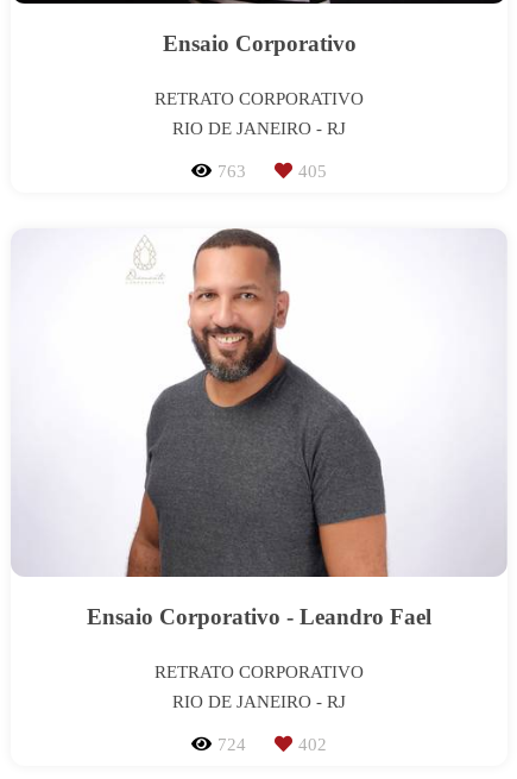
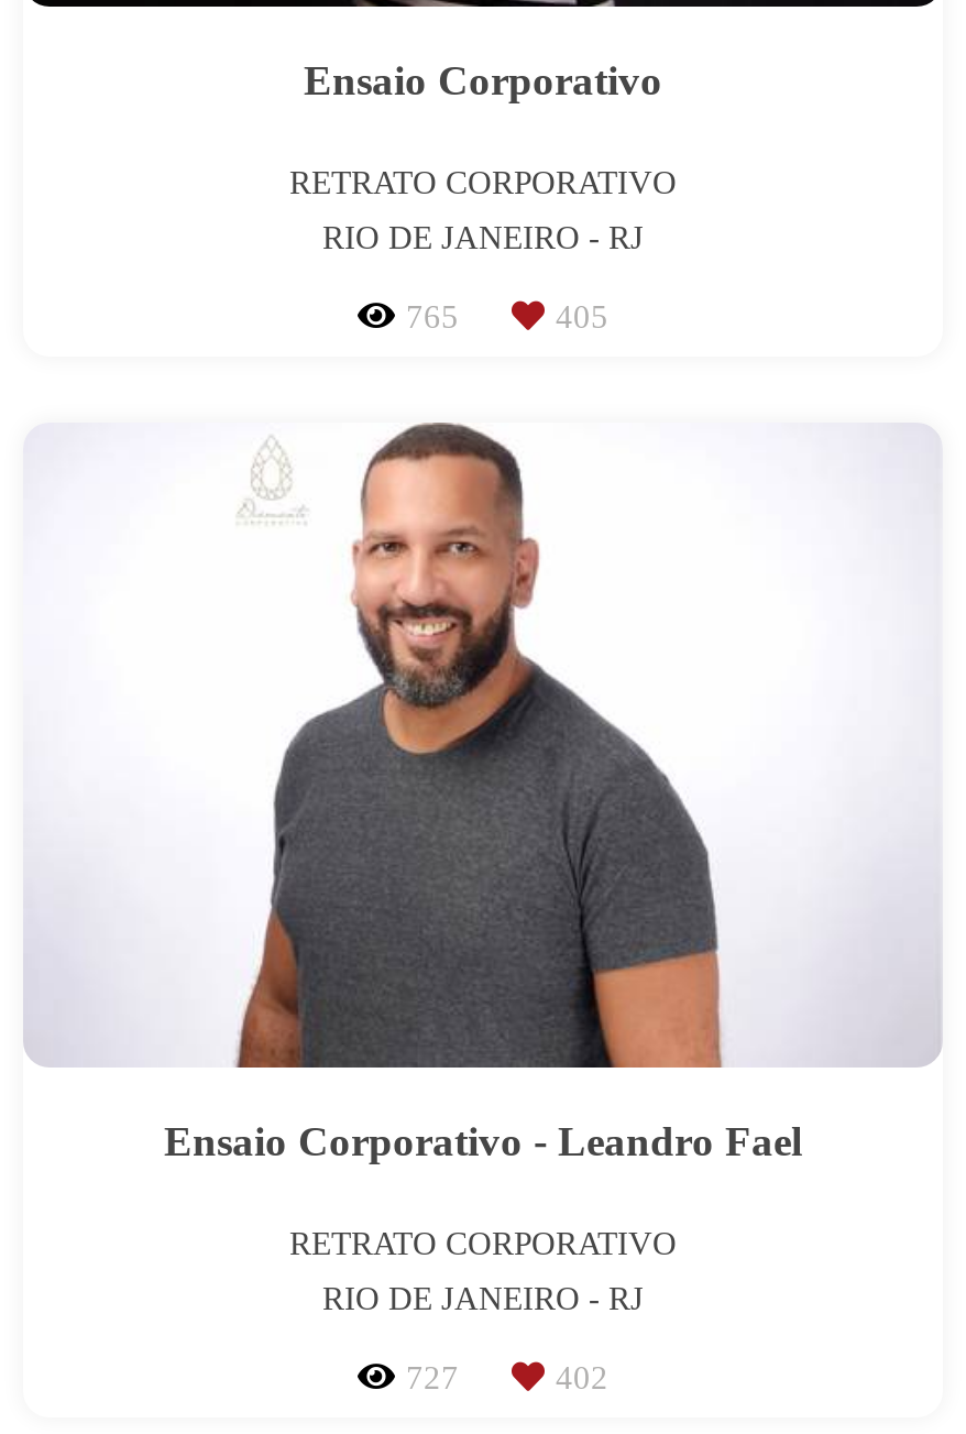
- 763
+ 765

- 724
+ 727
